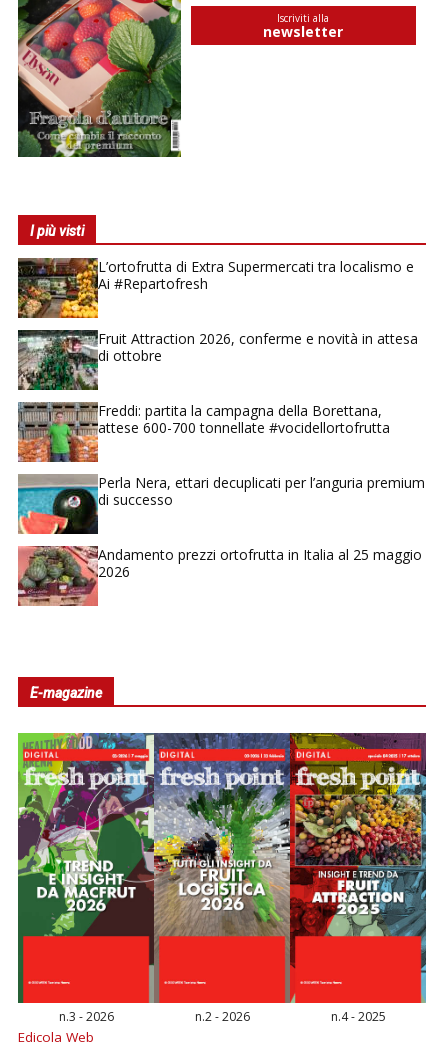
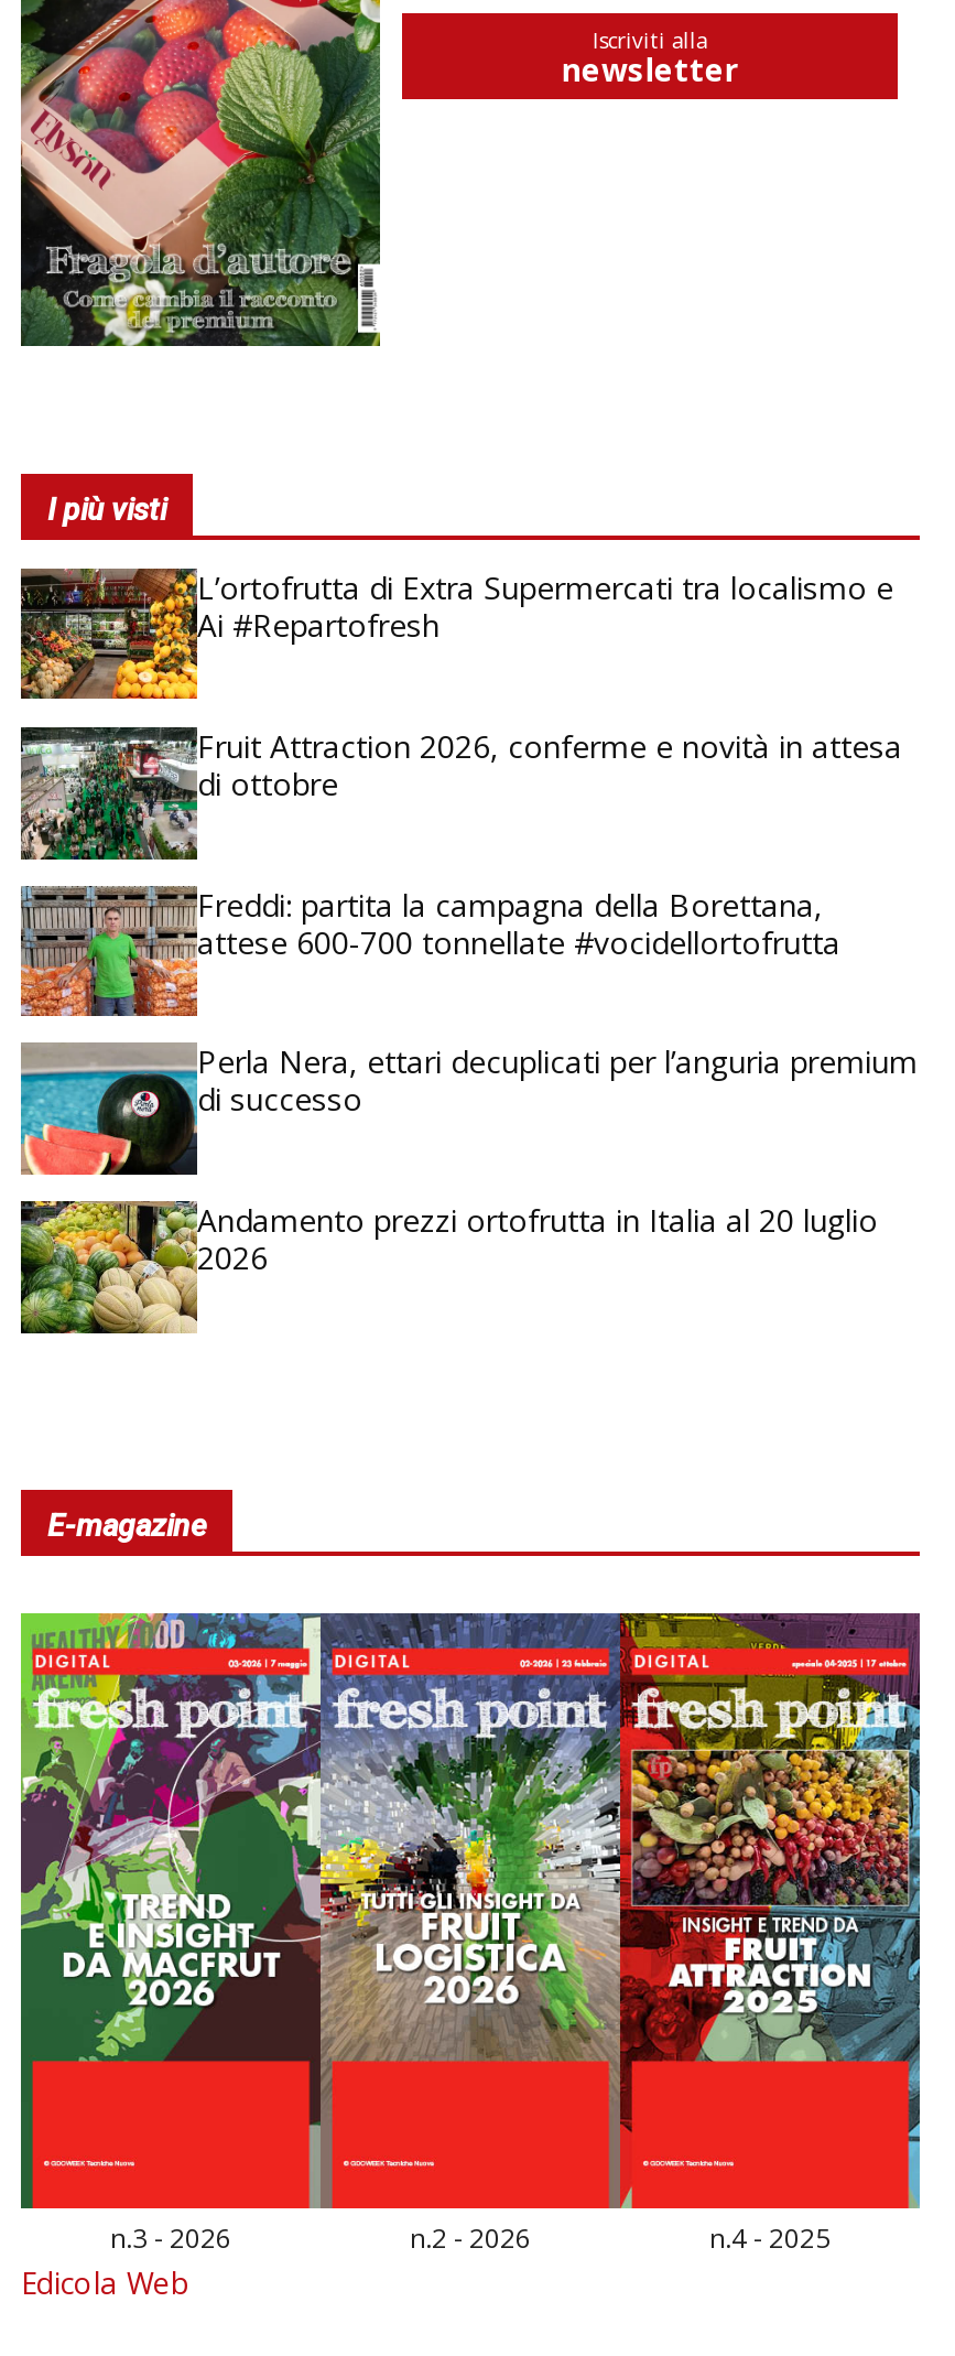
- [image]
- Andamento prezzi ortofrutta in Italia al 25 maggio
+ [image]
+ Andamento prezzi ortofrutta in Italia al 20 luglio
